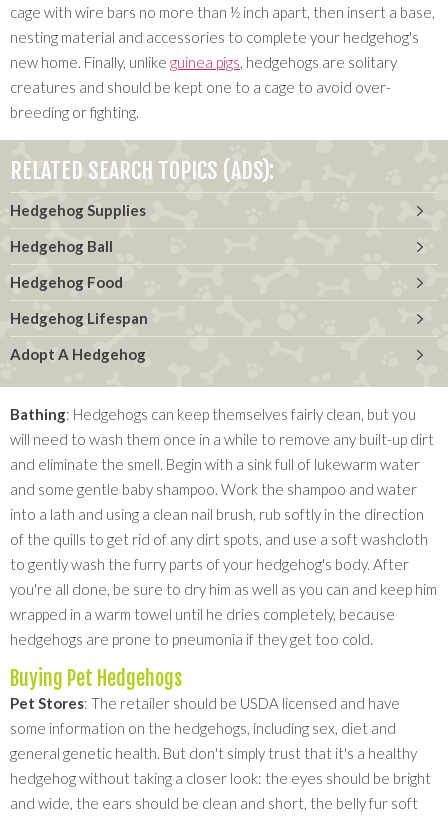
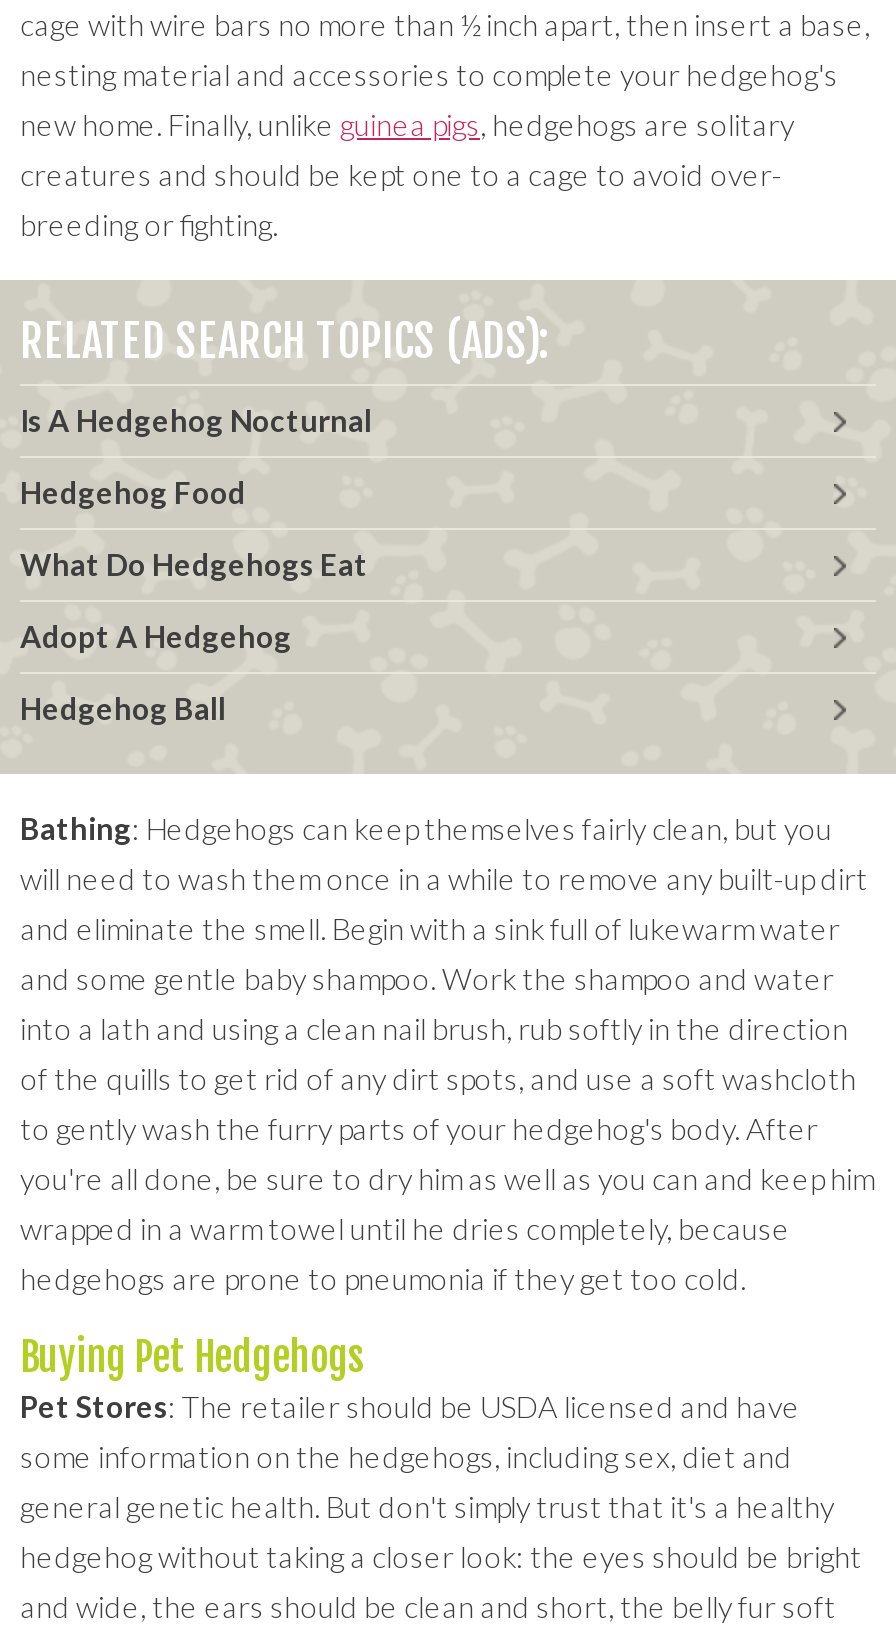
- Hedgehog Supplies
+ Is A Hedgehog Nocturnal
+ What Do Hedgehogs Eat

moved down: Hedgehog Ball

moved up: Hedgehog Food

- Hedgehog Lifespan

moved up: Adopt A Hedgehog
